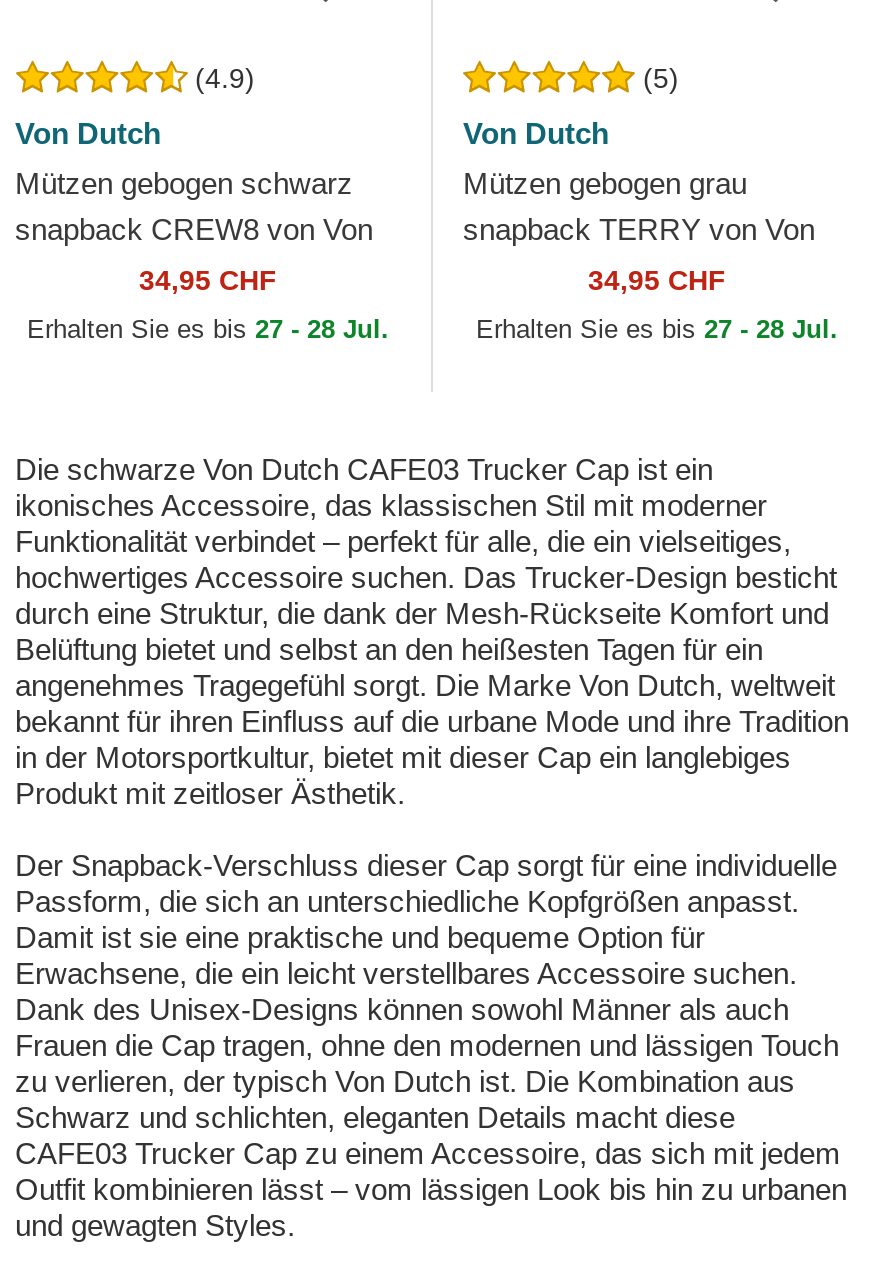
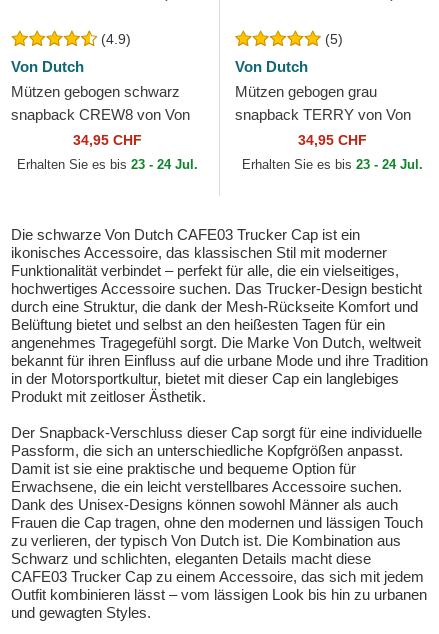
- Erhalten Sie es bis 27 - 28 Jul.
+ Erhalten Sie es bis 23 - 24 Jul.

- Erhalten Sie es bis 27 - 28 Jul.
+ Erhalten Sie es bis 23 - 24 Jul.
